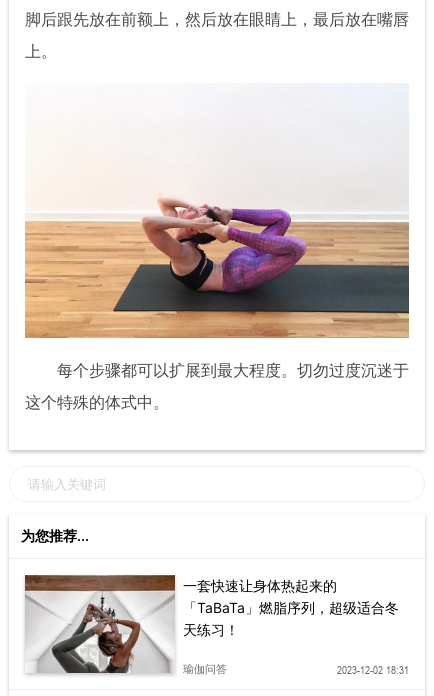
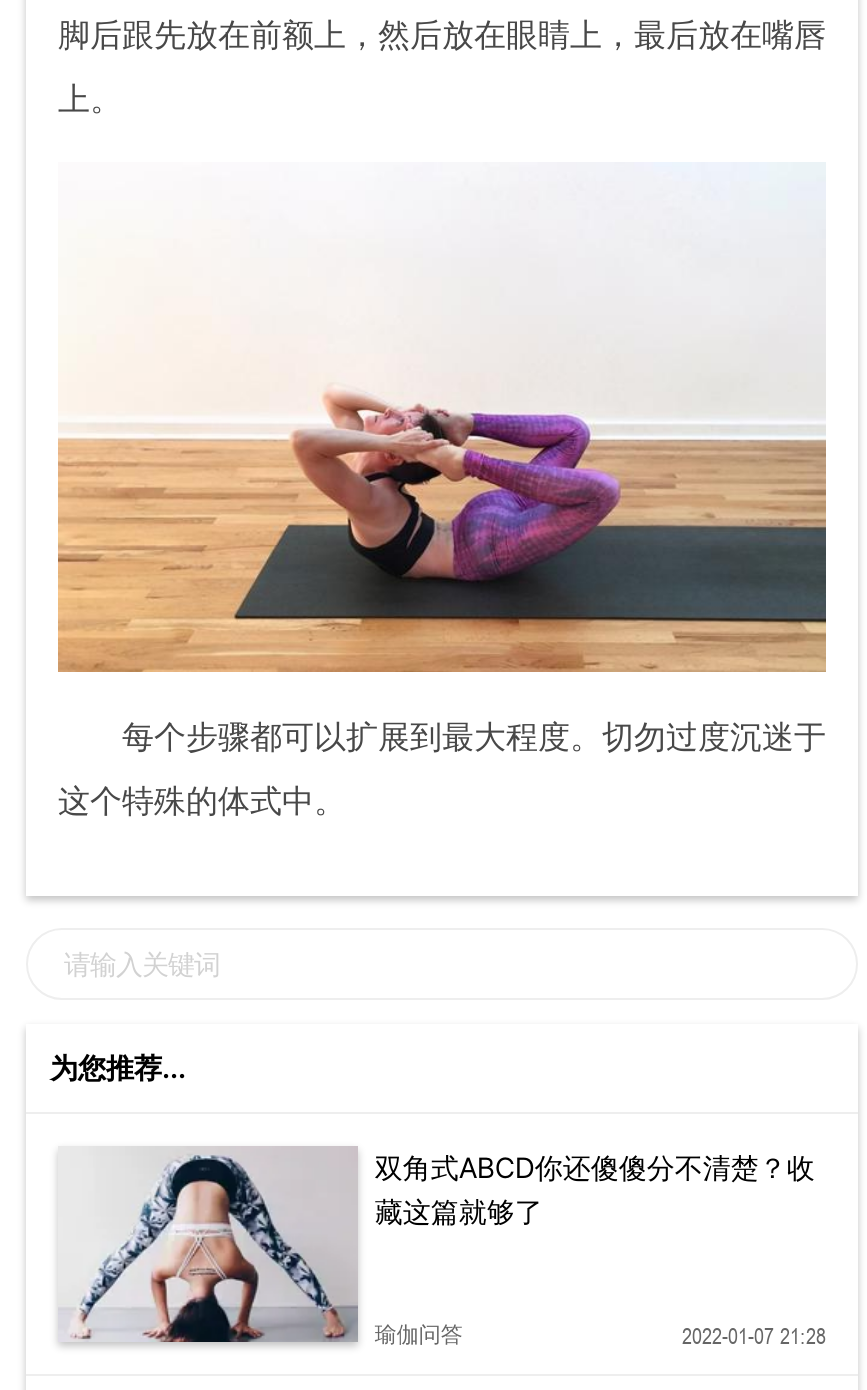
- [image]
- 一套快速让身体热起来的
- 「TaBaTa」燃脂序列，超级适合冬
- 天练习！
+ [image]
+ 双角式ABCD你还傻傻分不清楚？收
+ 藏这篇就够了

- 2023-12-02 18:31
+ 2022-01-07 21:28
